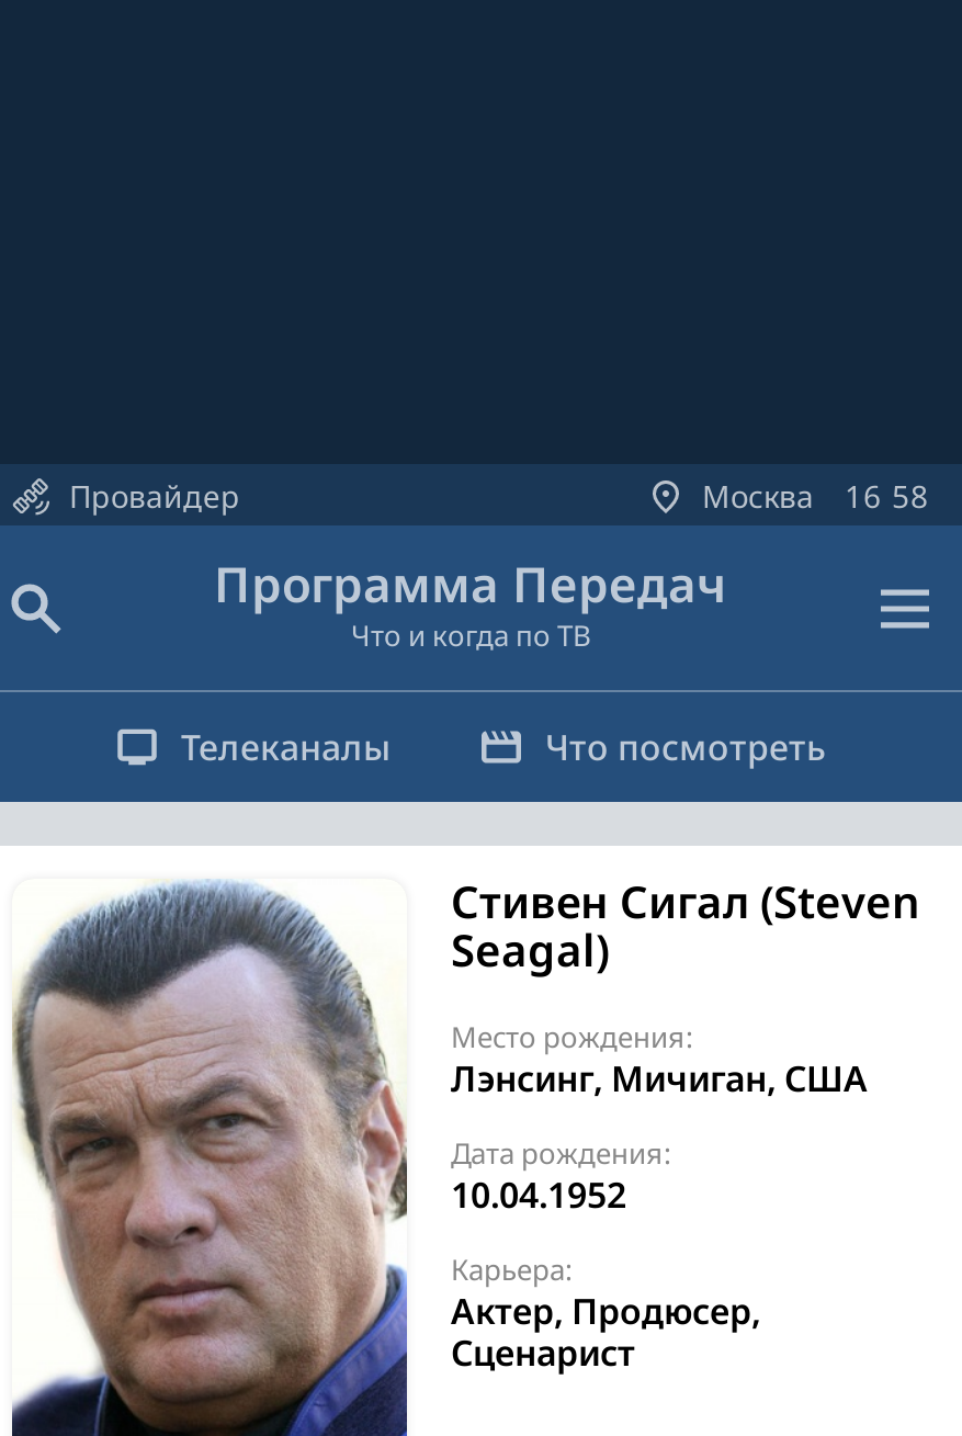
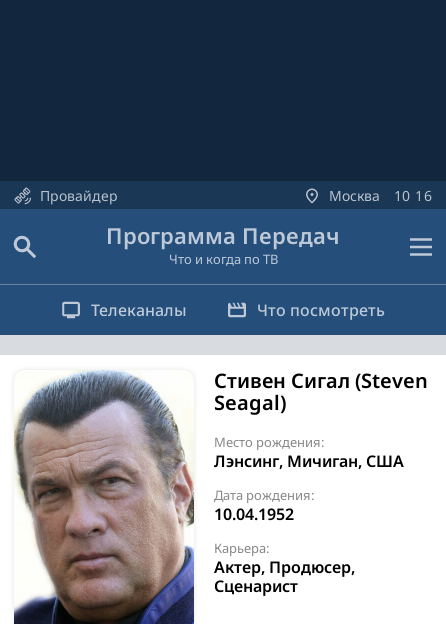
- Москва 16: 58
+ Москва 10 16
